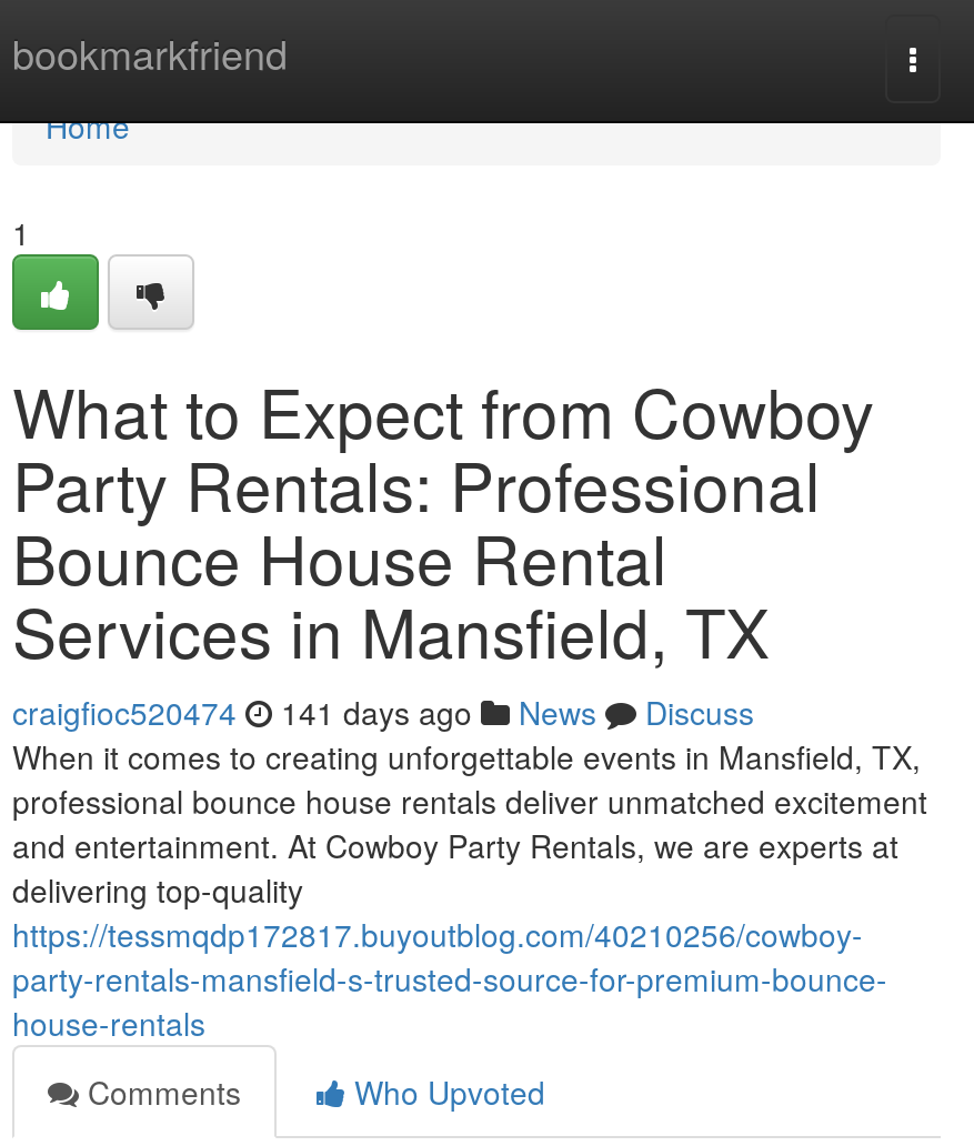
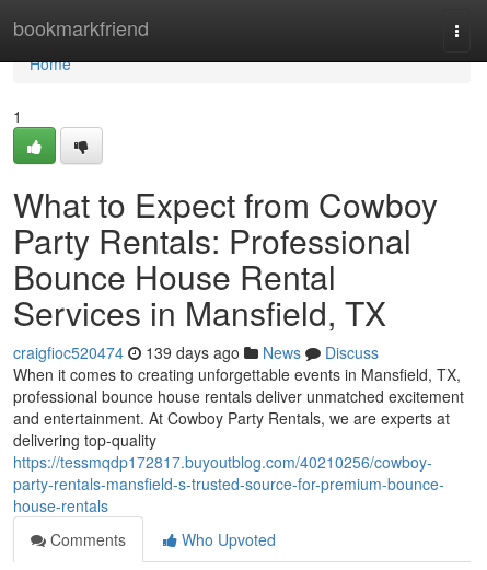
- craigfioc520474 141 days ago News Discuss
+ craigfioc520474 139 days ago News Discuss
